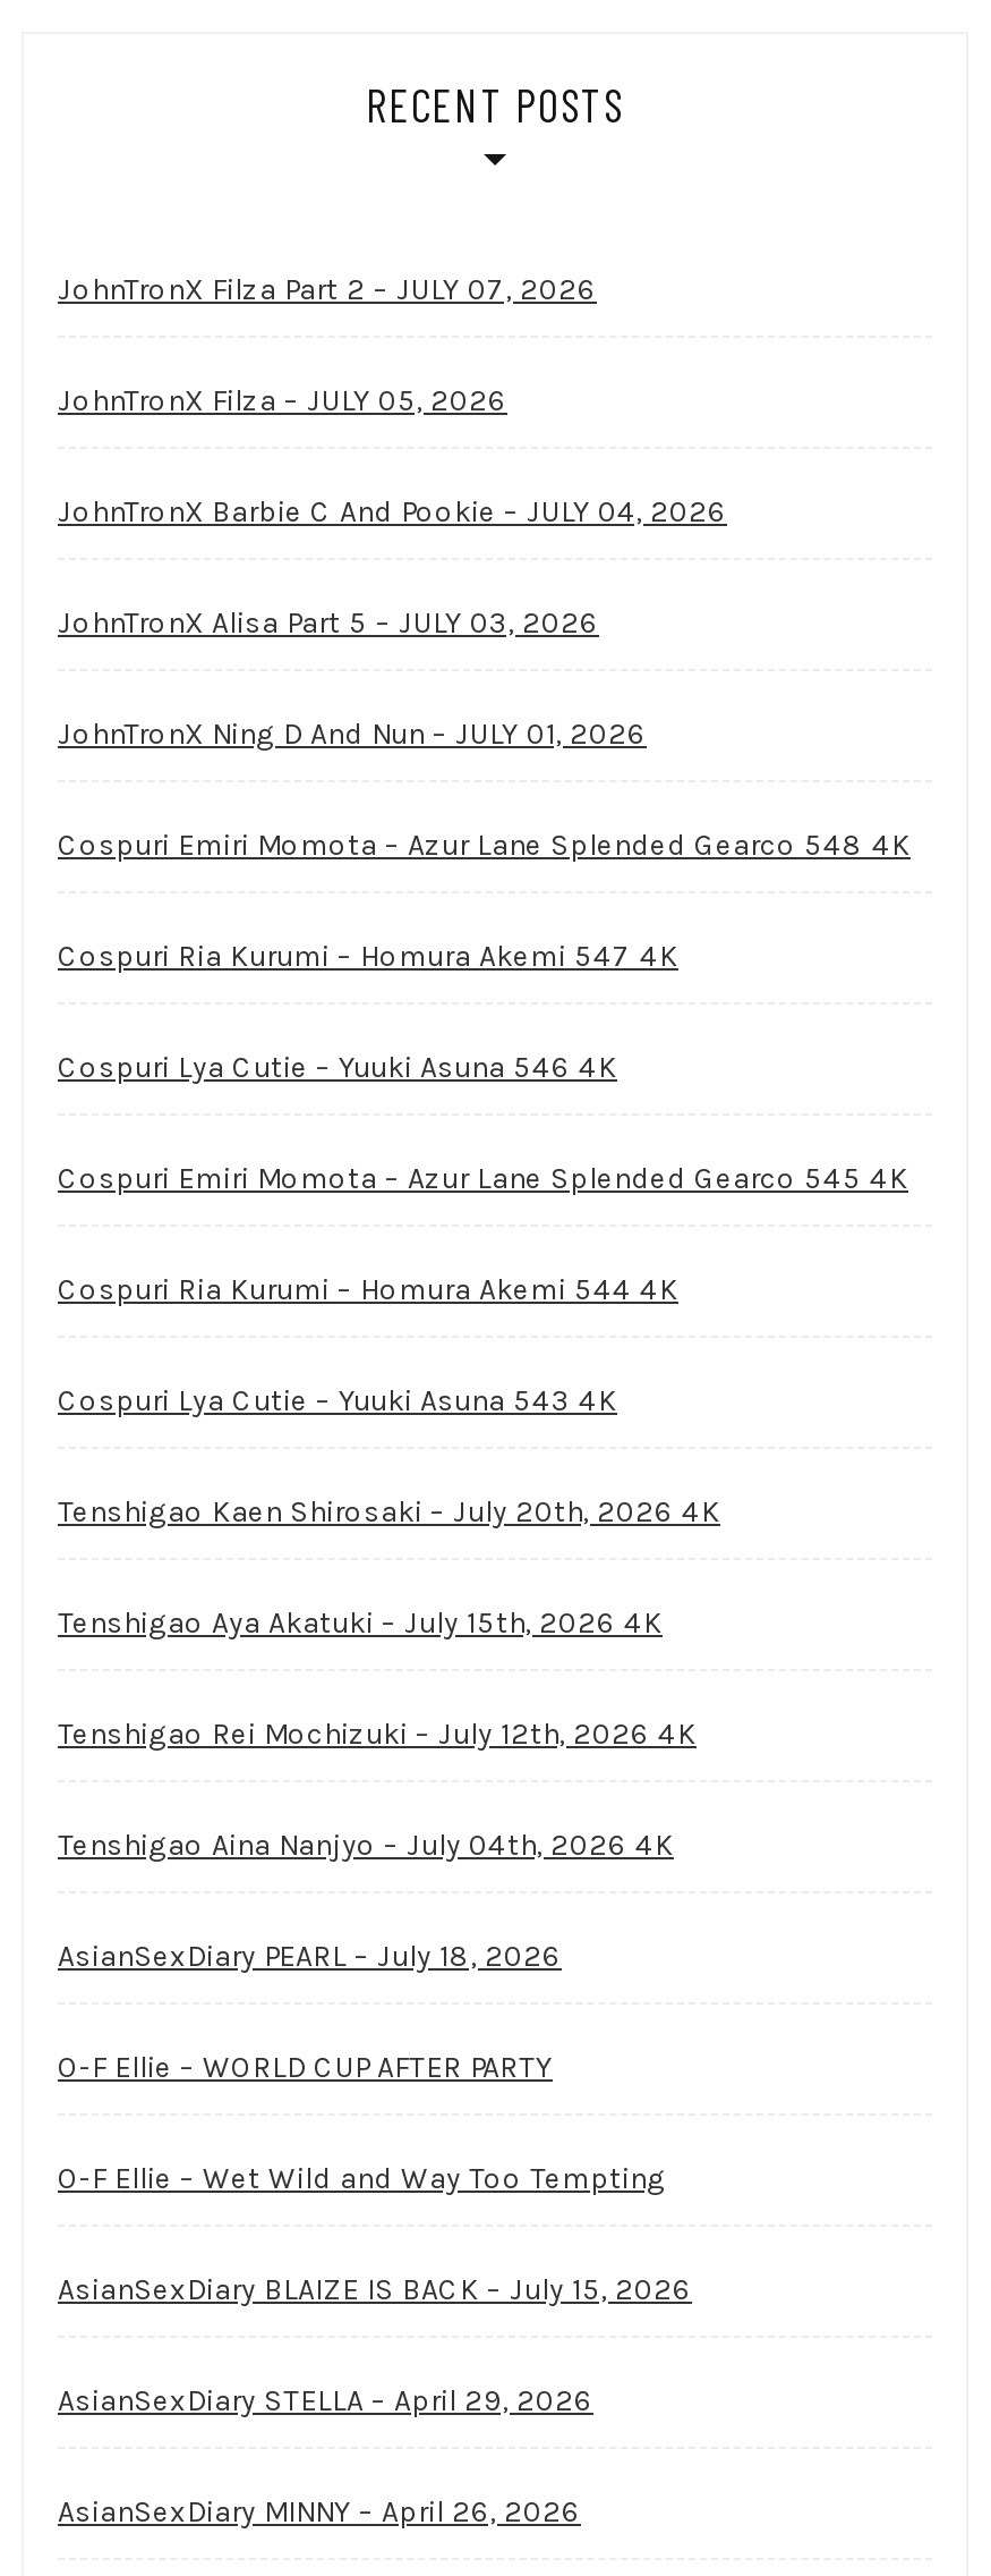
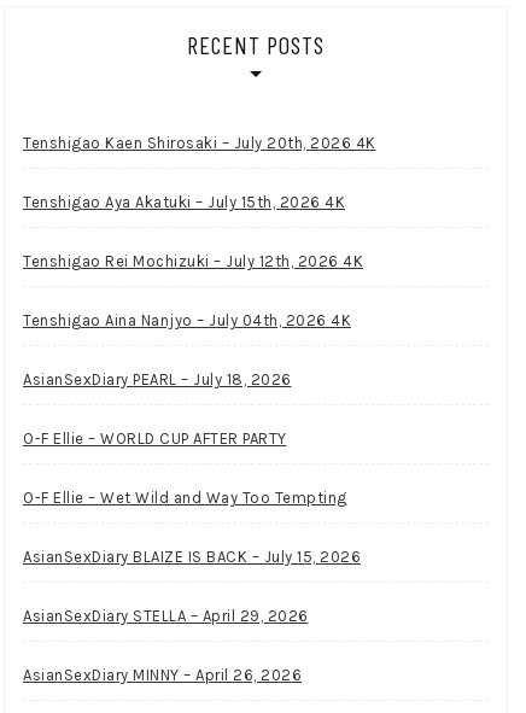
- JohnTronX Filza Part 2 – JULY 07, 2026
- JohnTronX Filza – JULY 05, 2026
- JohnTronX Barbie C And Pookie – JULY 04, 2026
- JohnTronX Alisa Part 5 – JULY 03, 2026
- JohnTronX Ning D And Nun – JULY 01, 2026
- Cospuri Emiri Momota – Azur Lane Splended Gearco 548 4K
- Cospuri Ria Kurumi – Homura Akemi 547 4K
- Cospuri Lya Cutie – Yuuki Asuna 546 4K
- Cospuri Emiri Momota – Azur Lane Splended Gearco 545 4K
- Cospuri Ria Kurumi – Homura Akemi 544 4K
- Cospuri Lya Cutie – Yuuki Asuna 543 4K
